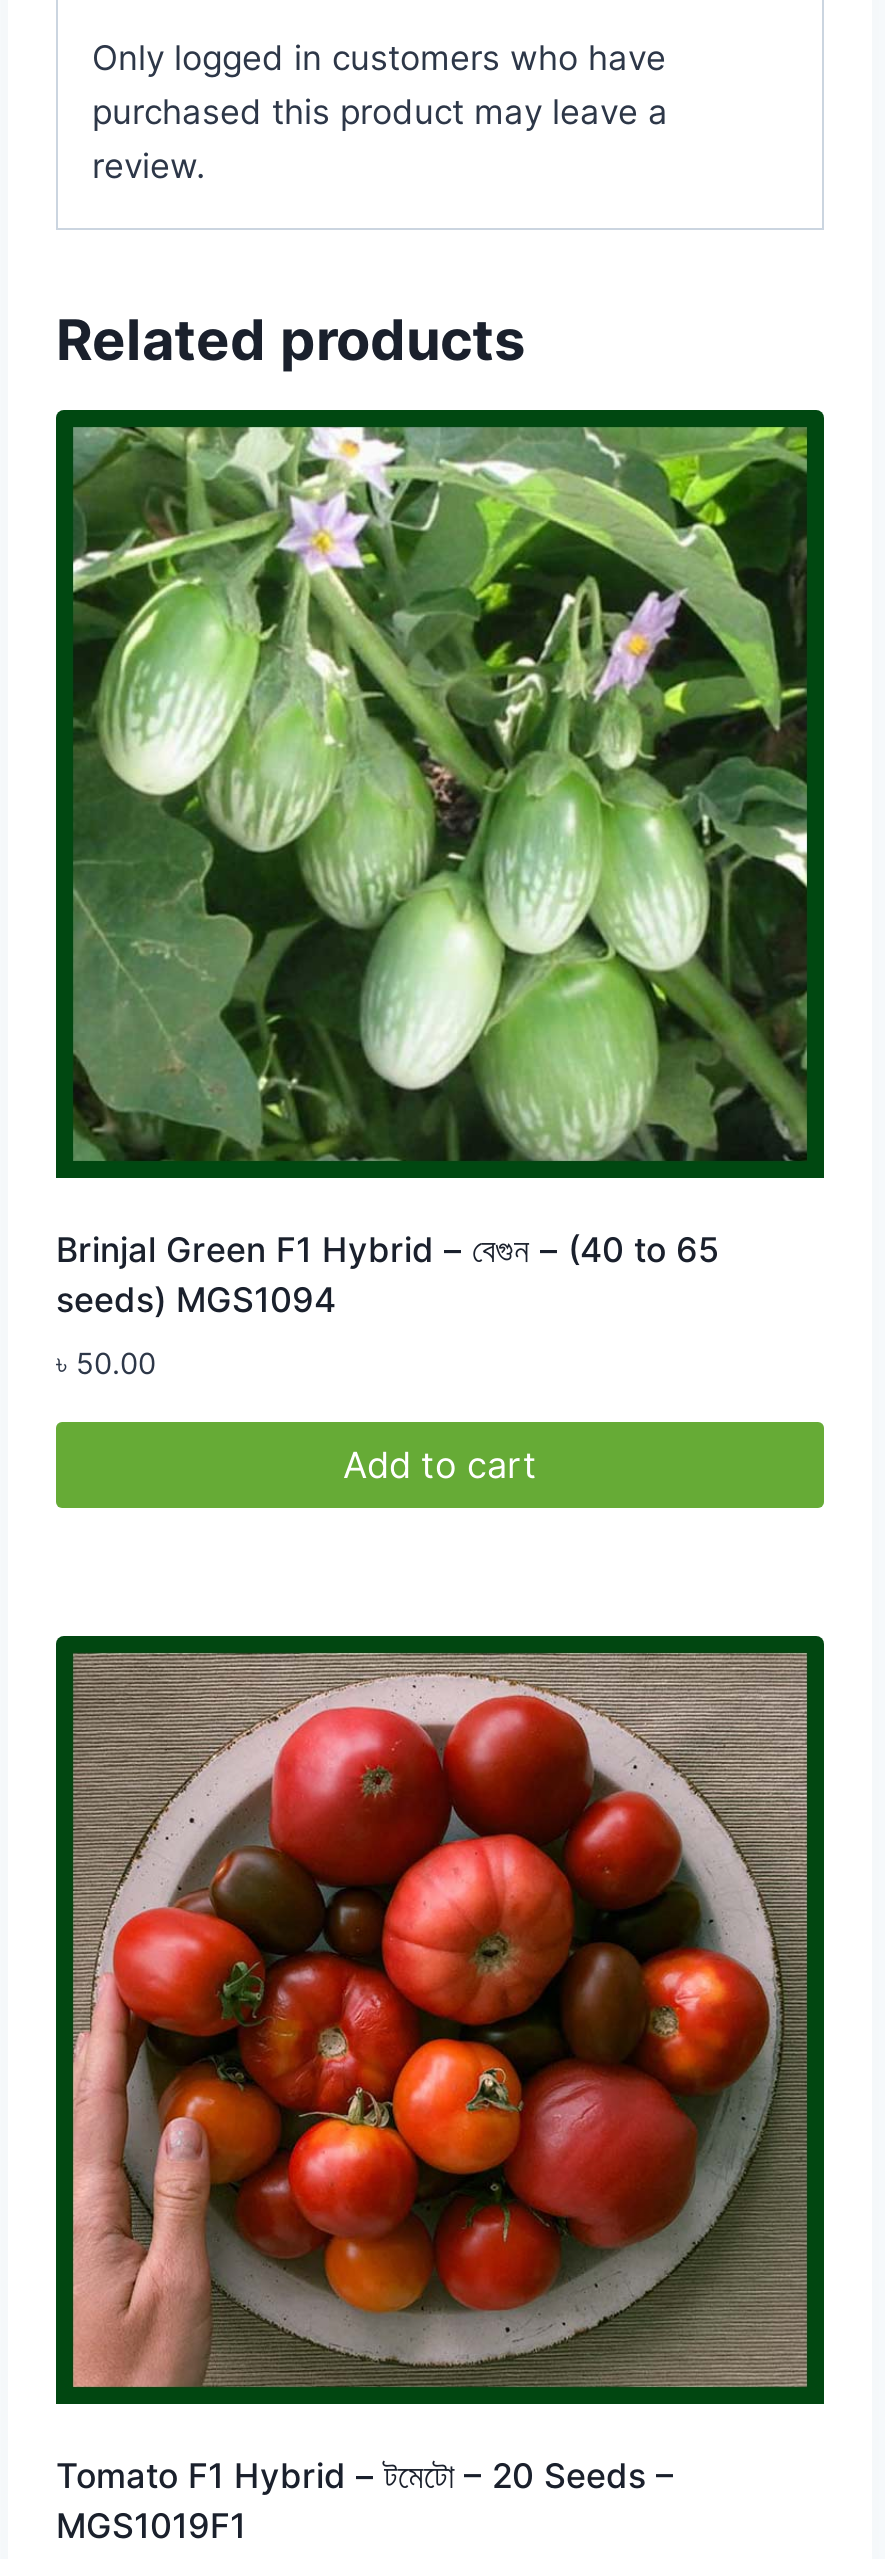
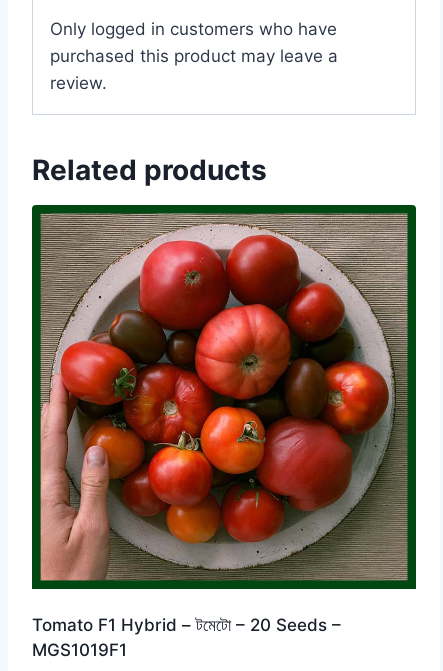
- [image]
- Brinjal Green F1 Hybrid – বেগুন – (40 to 65
- seeds) MGS1094
- ৳ 50.00
- Add to cart
